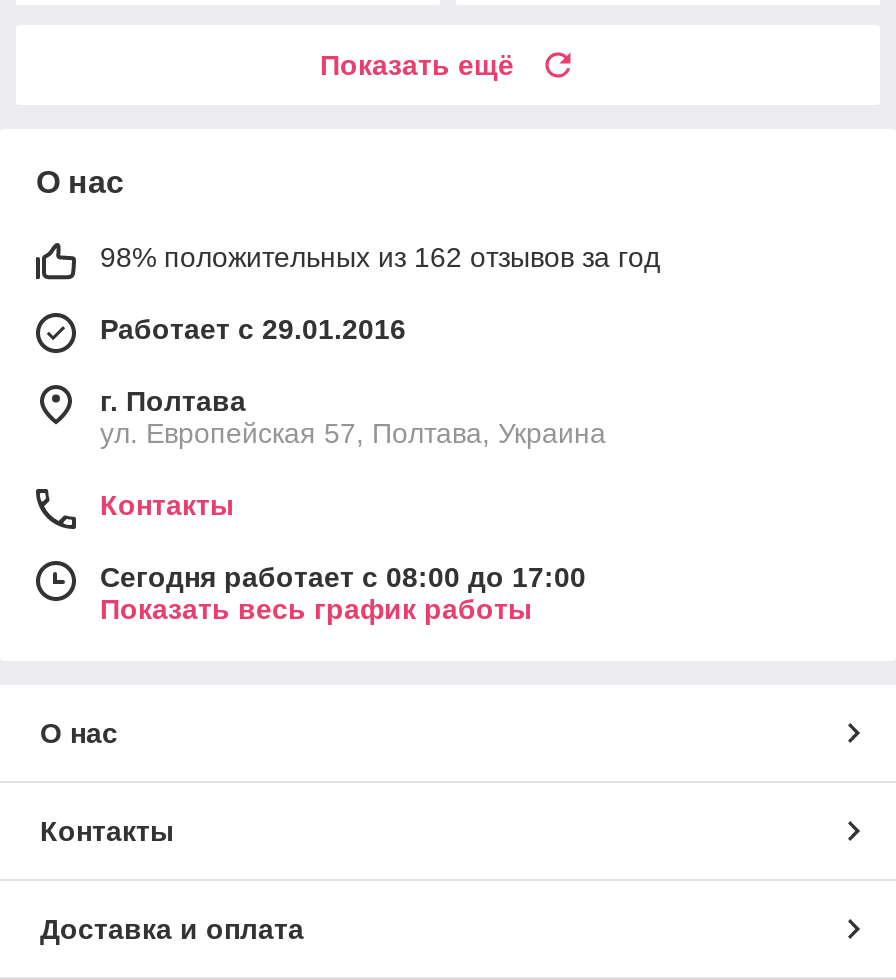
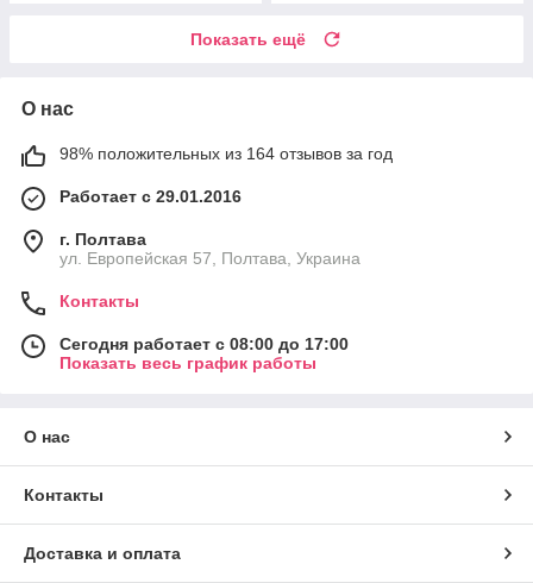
- 98% положительных из 162 отзывов за год
+ 98% положительных из 164 отзывов за год
